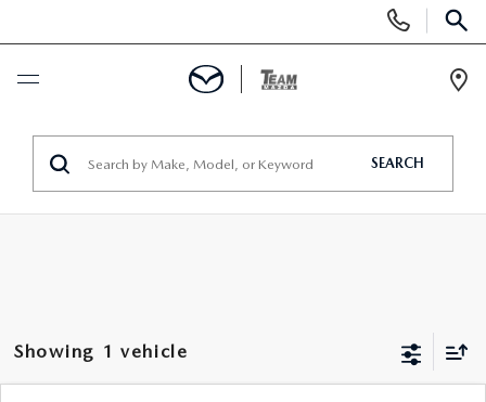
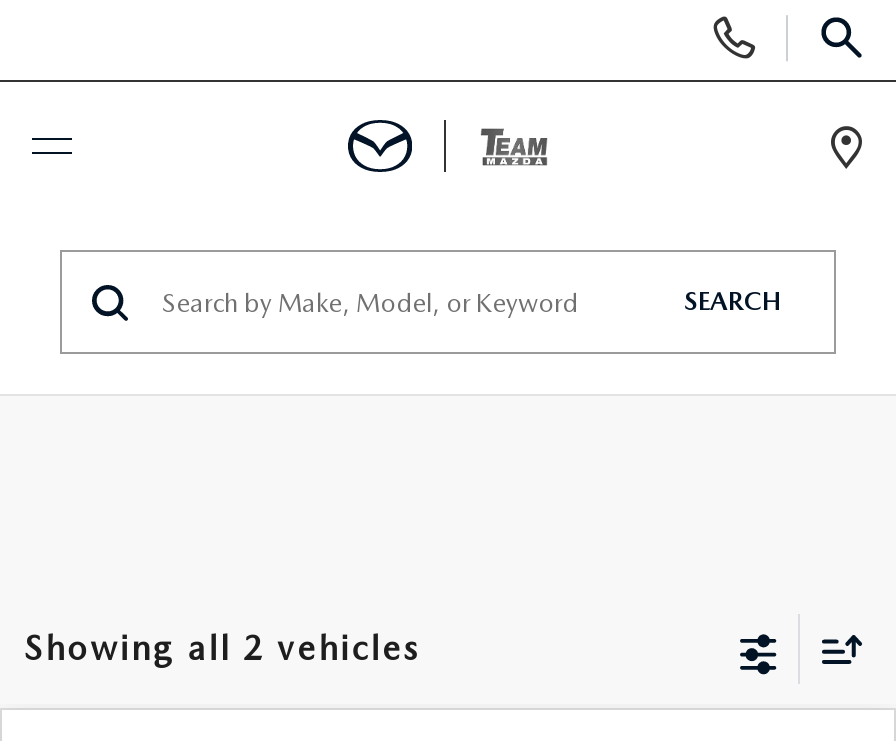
- Showing 1 vehicle
+ Showing all 2 vehicles
